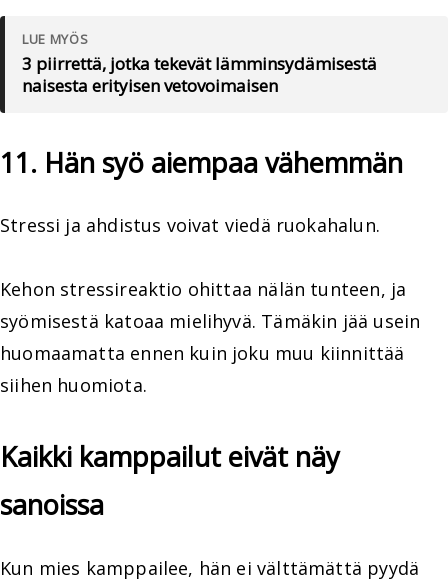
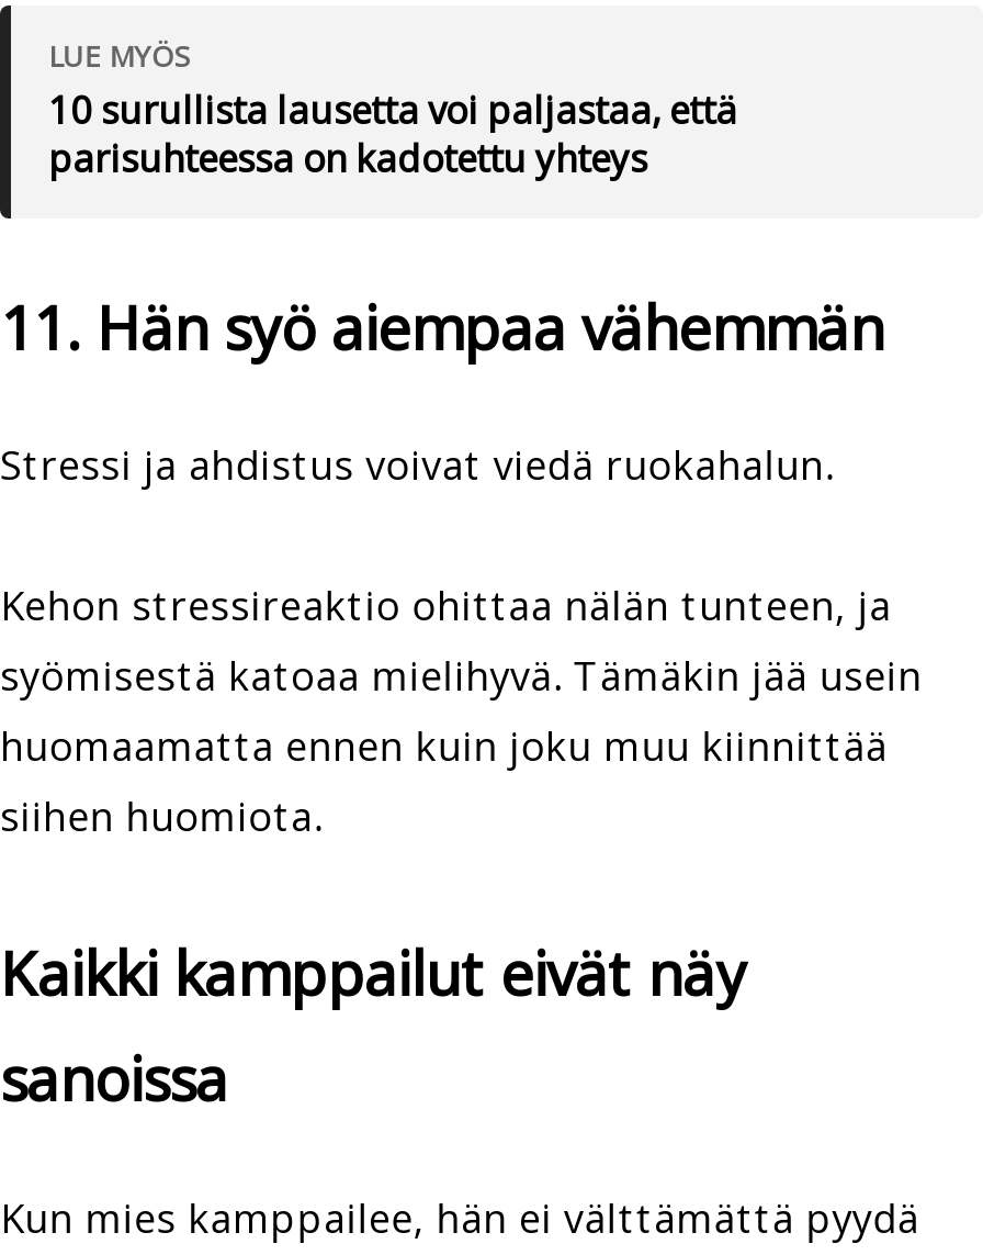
- 3 piirrettä, jotka tekevät lämminsydämisestä
- naisesta erityisen vetovoimaisen
+ 10 surullista lausetta voi paljastaa, että
+ parisuhteessa on kadotettu yhteys
